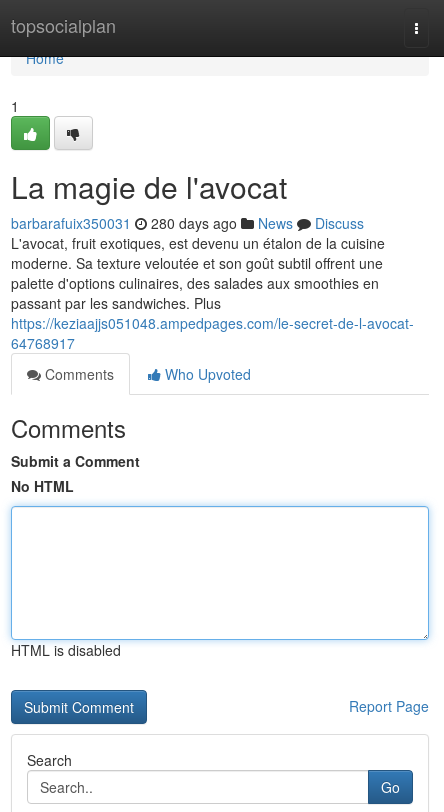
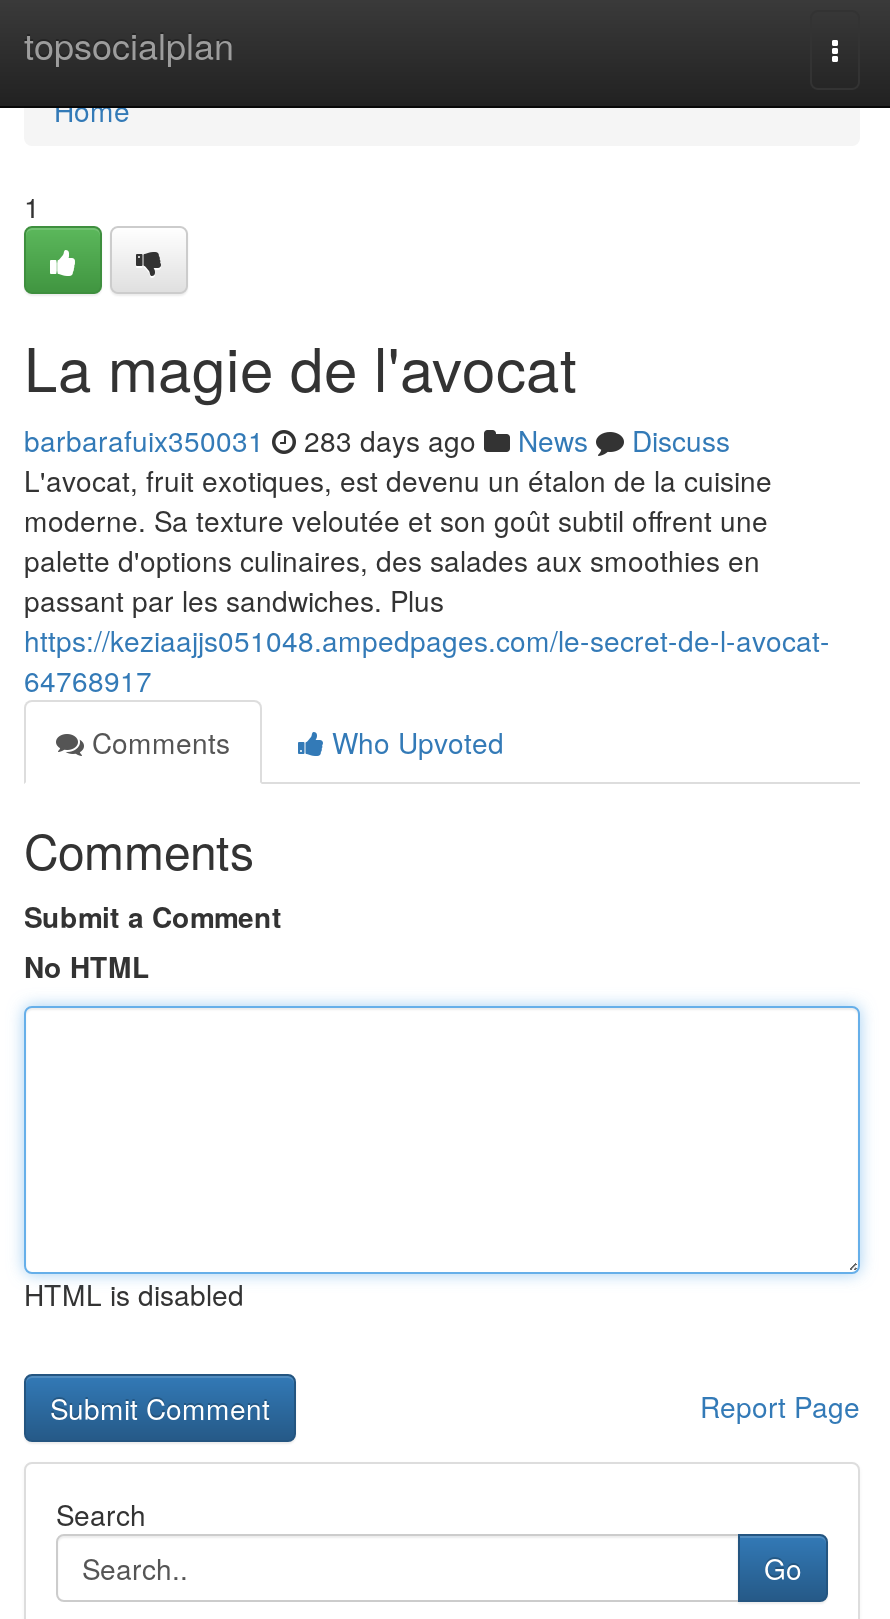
- barbarafuix350031 280 days ago News Discuss
+ barbarafuix350031 283 days ago News Discuss
